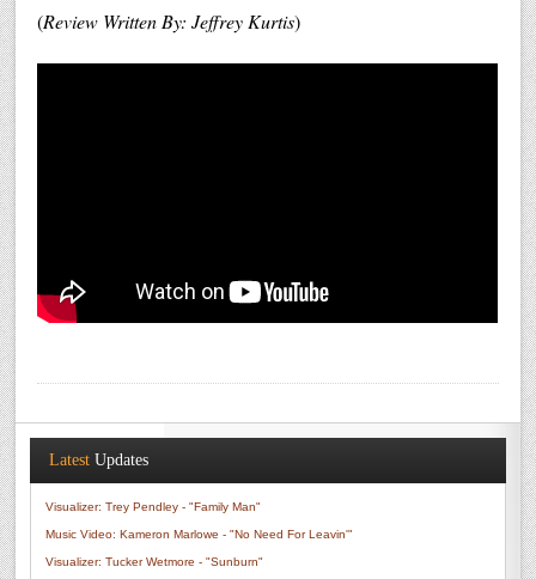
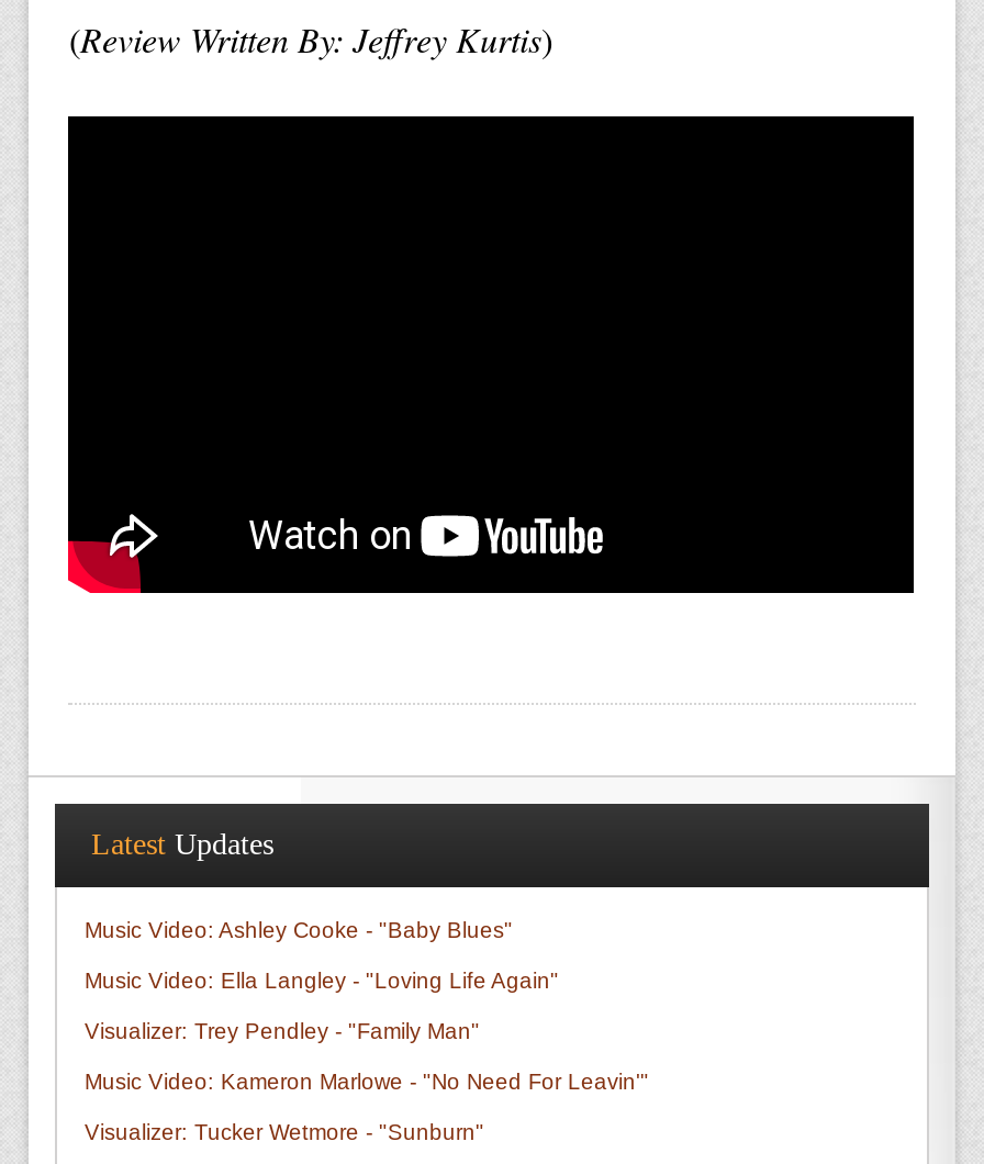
+ Music Video: Ashley Cooke - "Baby Blues"
+ Music Video: Ella Langley - "Loving Life Again"
